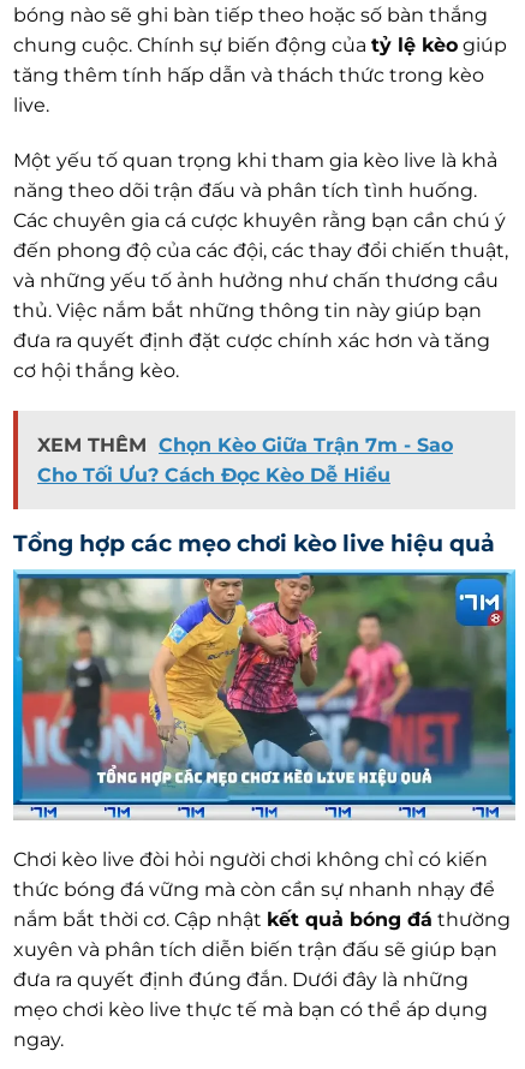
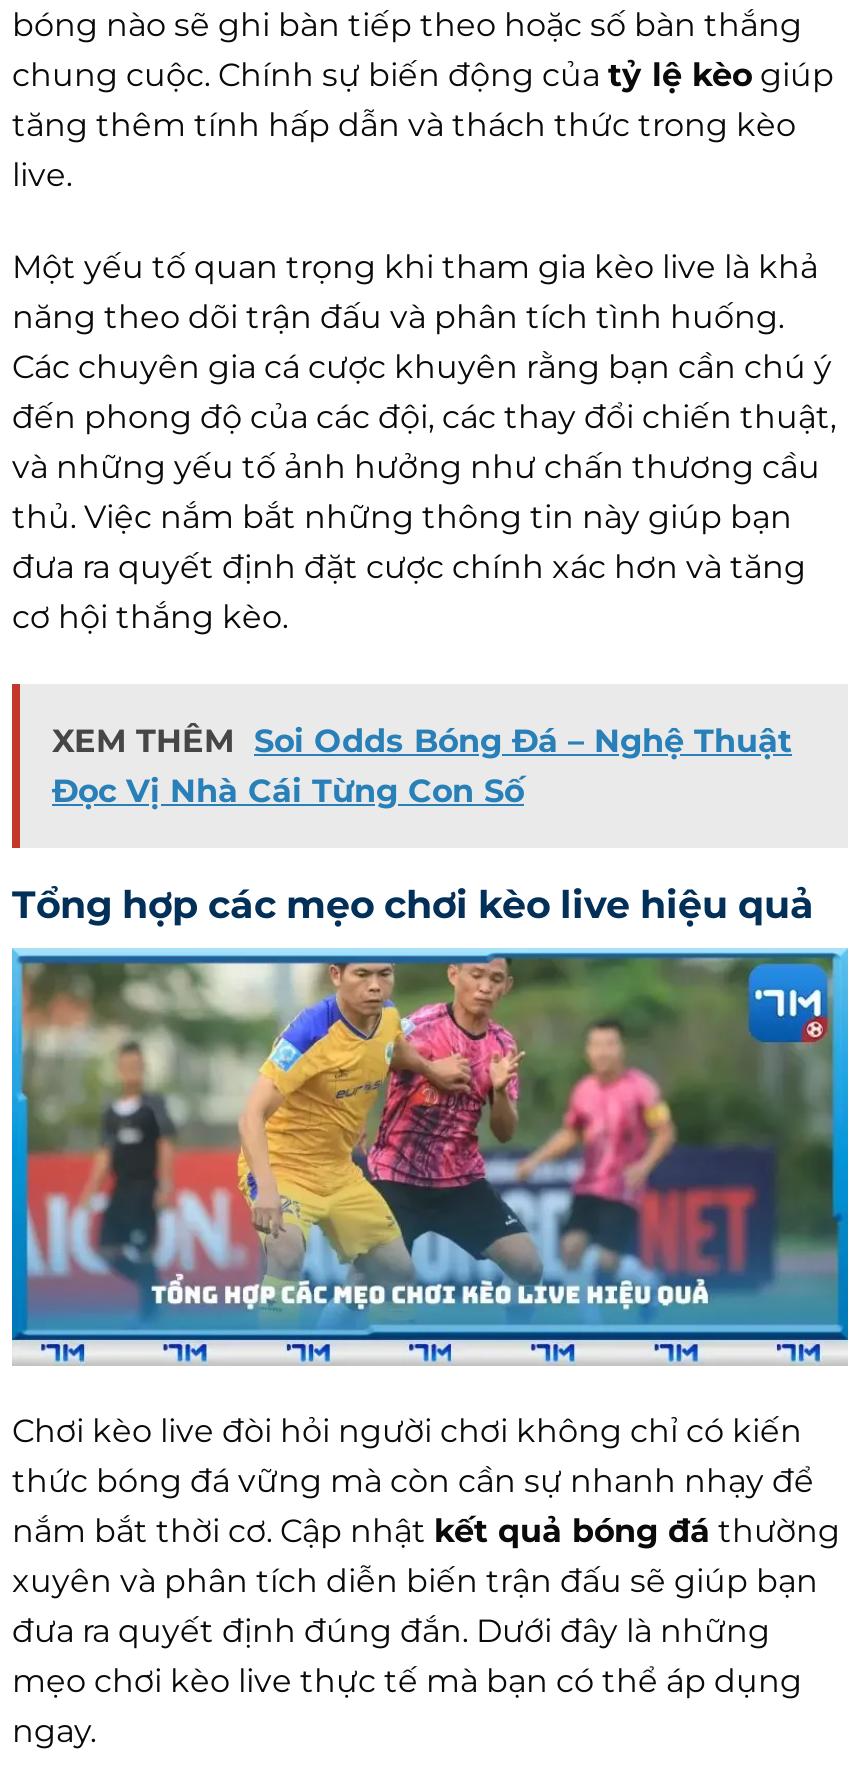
- XEM THÊM Chọn Kèo Giữa Trận 7m - Sao
- Cho Tối Ưu? Cách Đọc Kèo Dễ Hiểu
+ XEM THÊM Soi Odds Bóng Đá – Nghệ Thuật
+ Đọc Vị Nhà Cái Từng Con Số
